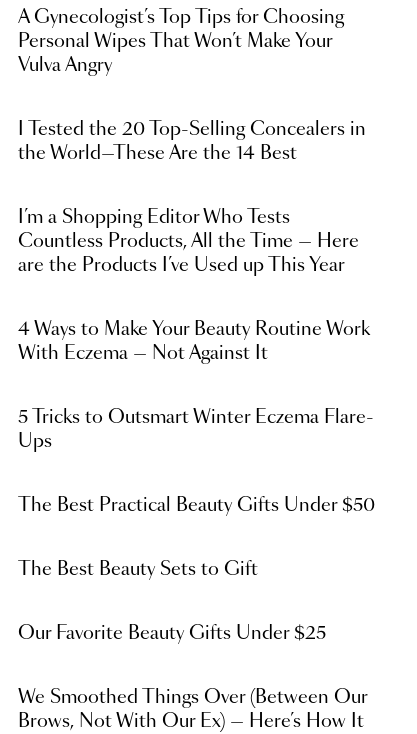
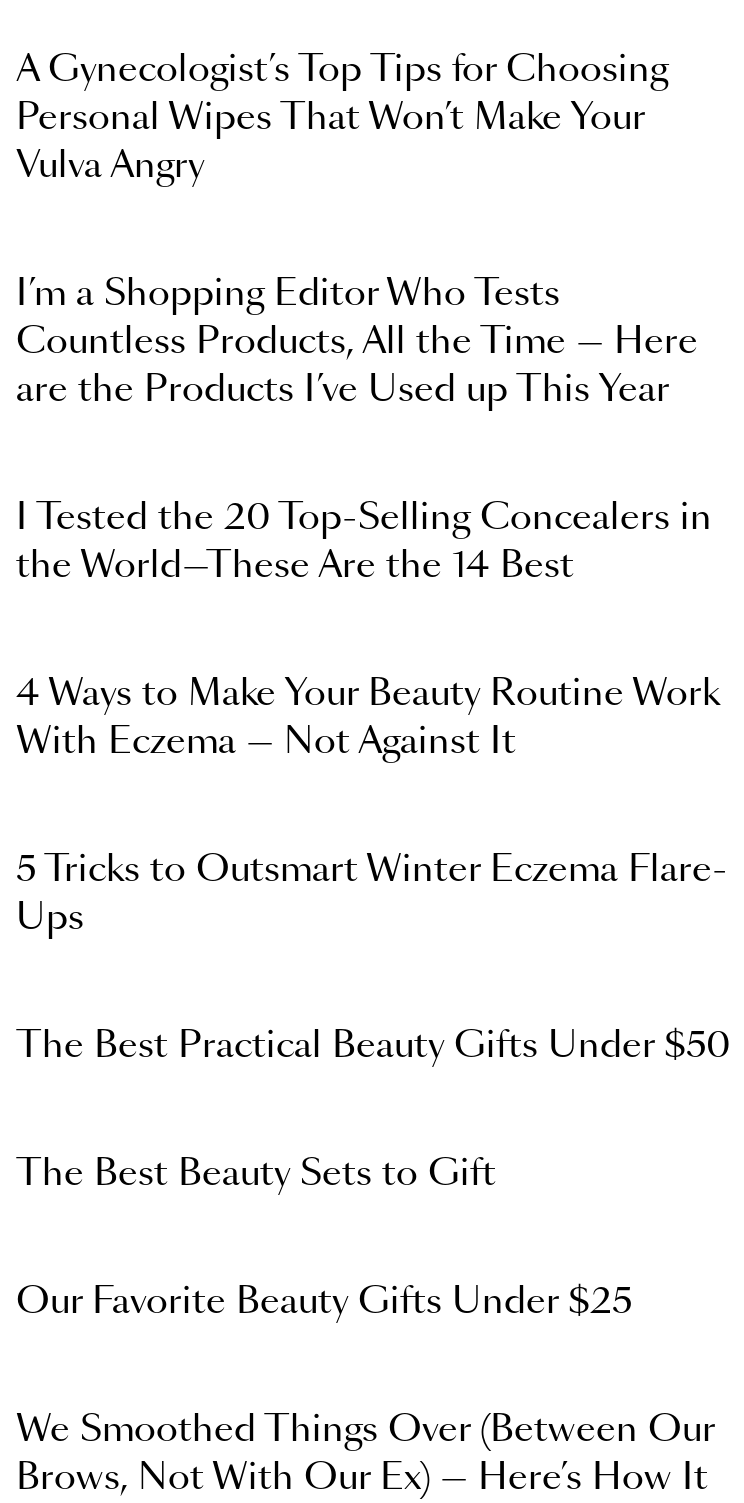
moved down: I Tested the 20 Top-Selling Concealers in | the World—These Are the 14 Best

moved up: I’m a Shopping Editor Who Tests | Countless Products, All the Time — Here | are the Products I’ve Used up This Year
